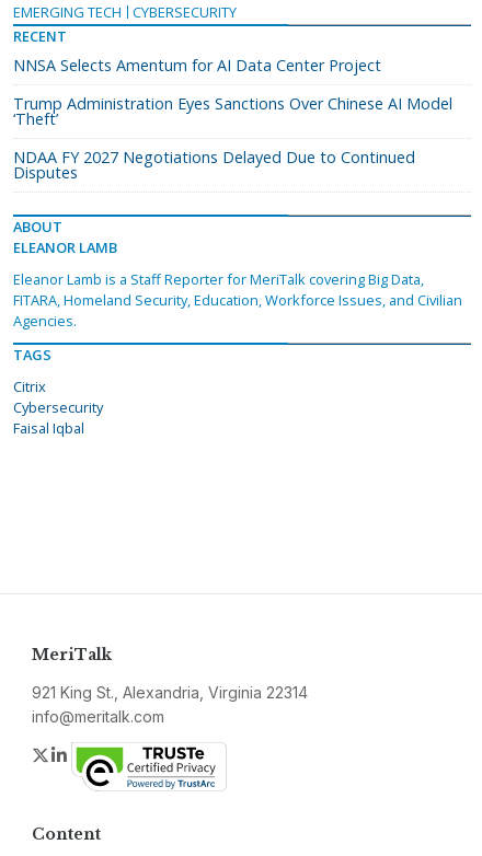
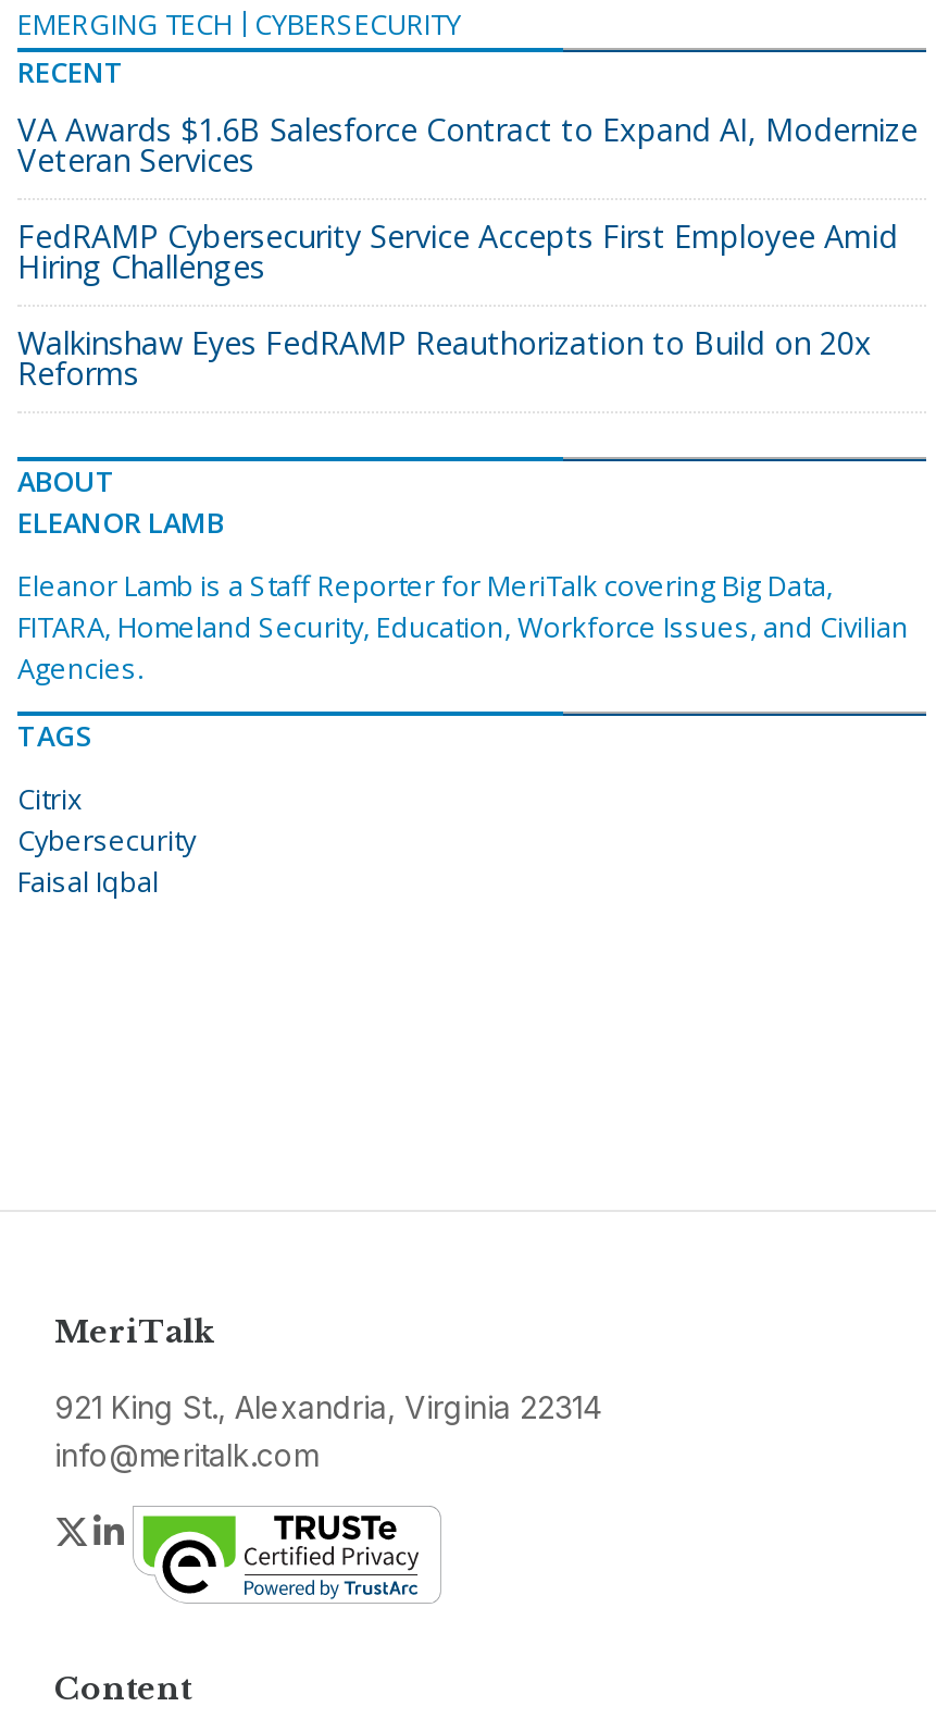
- NNSA Selects Amentum for AI Data Center Project
+ VA Awards $1.6B Salesforce Contract to Expand AI, Modernize
+ Veteran Services

- Trump Administration Eyes Sanctions Over Chinese AI Model
- ‘Theft’
+ FedRAMP Cybersecurity Service Accepts First Employee Amid
+ Hiring Challenges

- NDAA FY 2027 Negotiations Delayed Due to Continued
- Disputes
+ Walkinshaw Eyes FedRAMP Reauthorization to Build on 20x
+ Reforms
